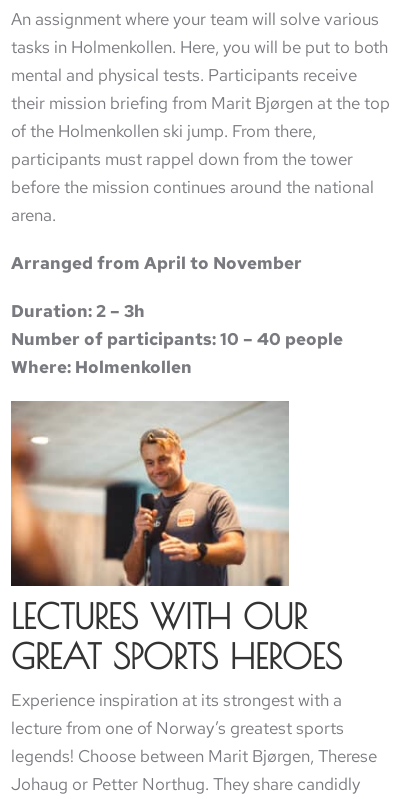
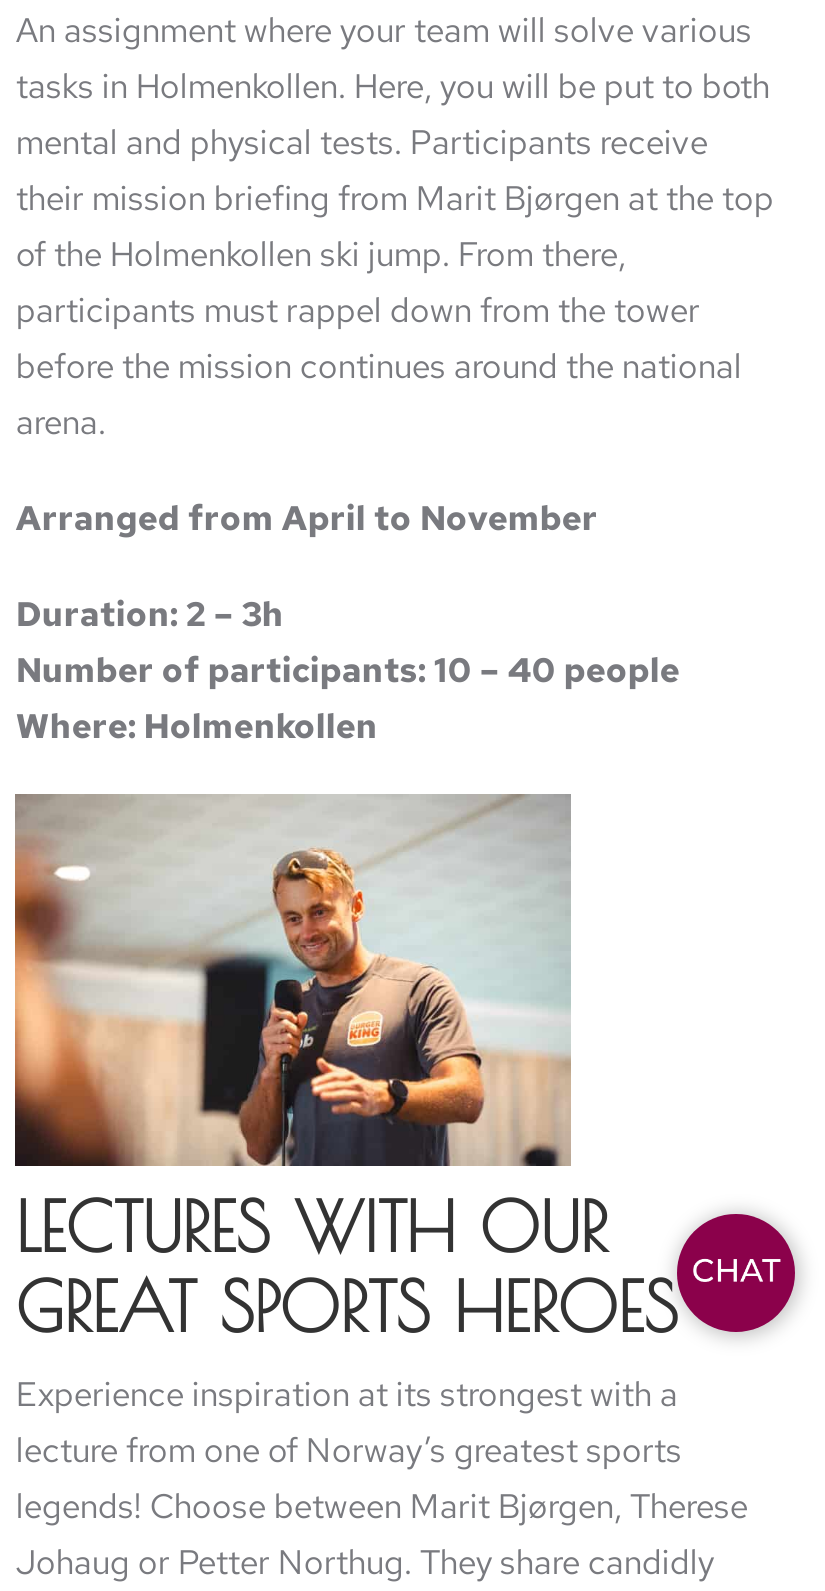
+ [image]
